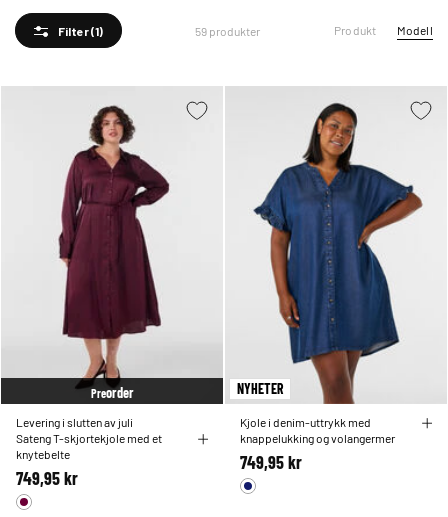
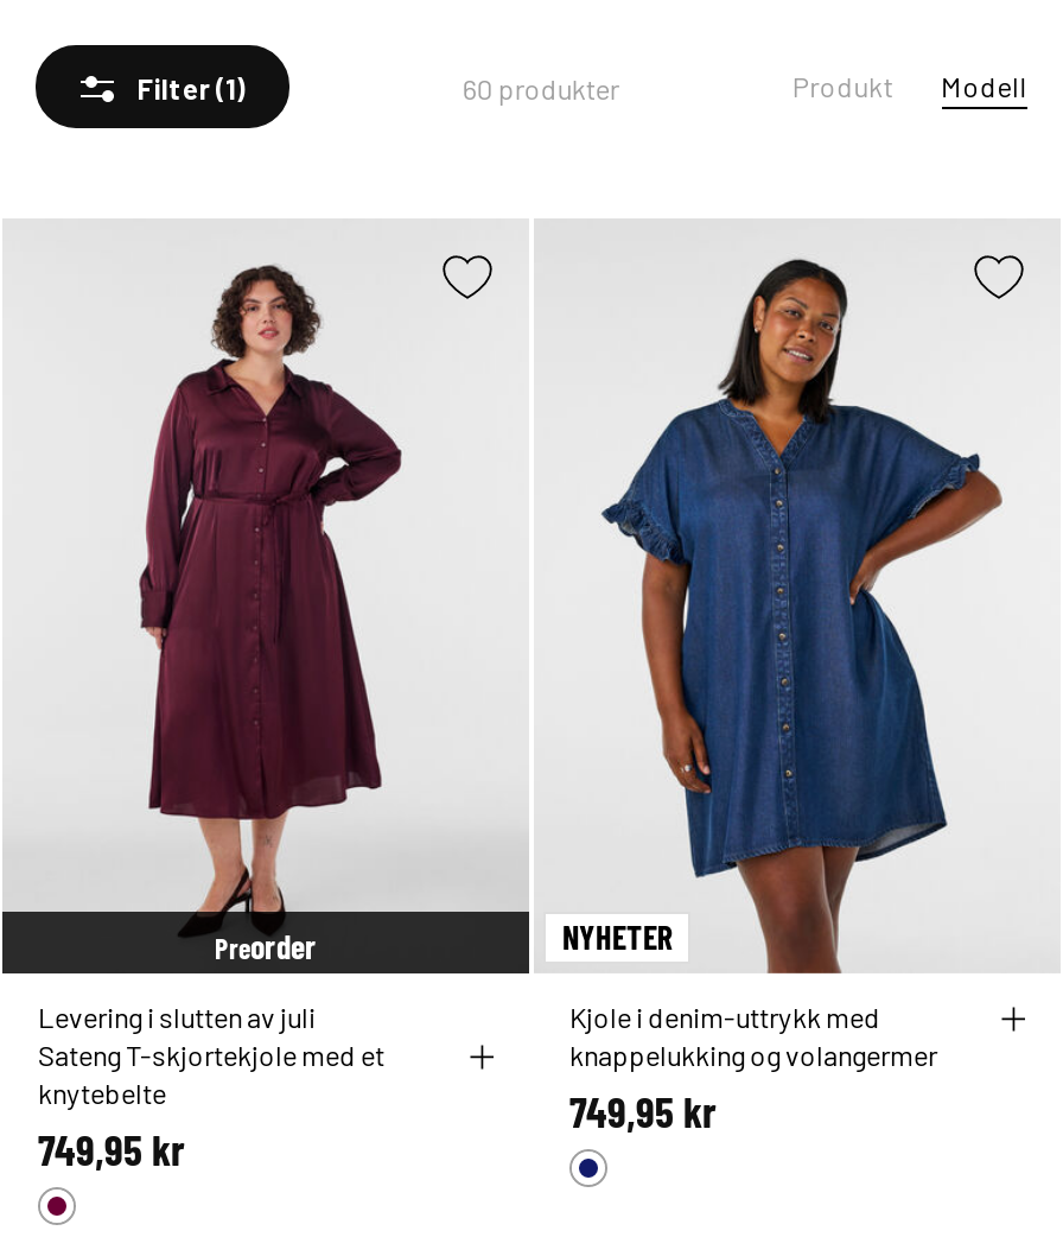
- 59 produkter
+ 60 produkter
